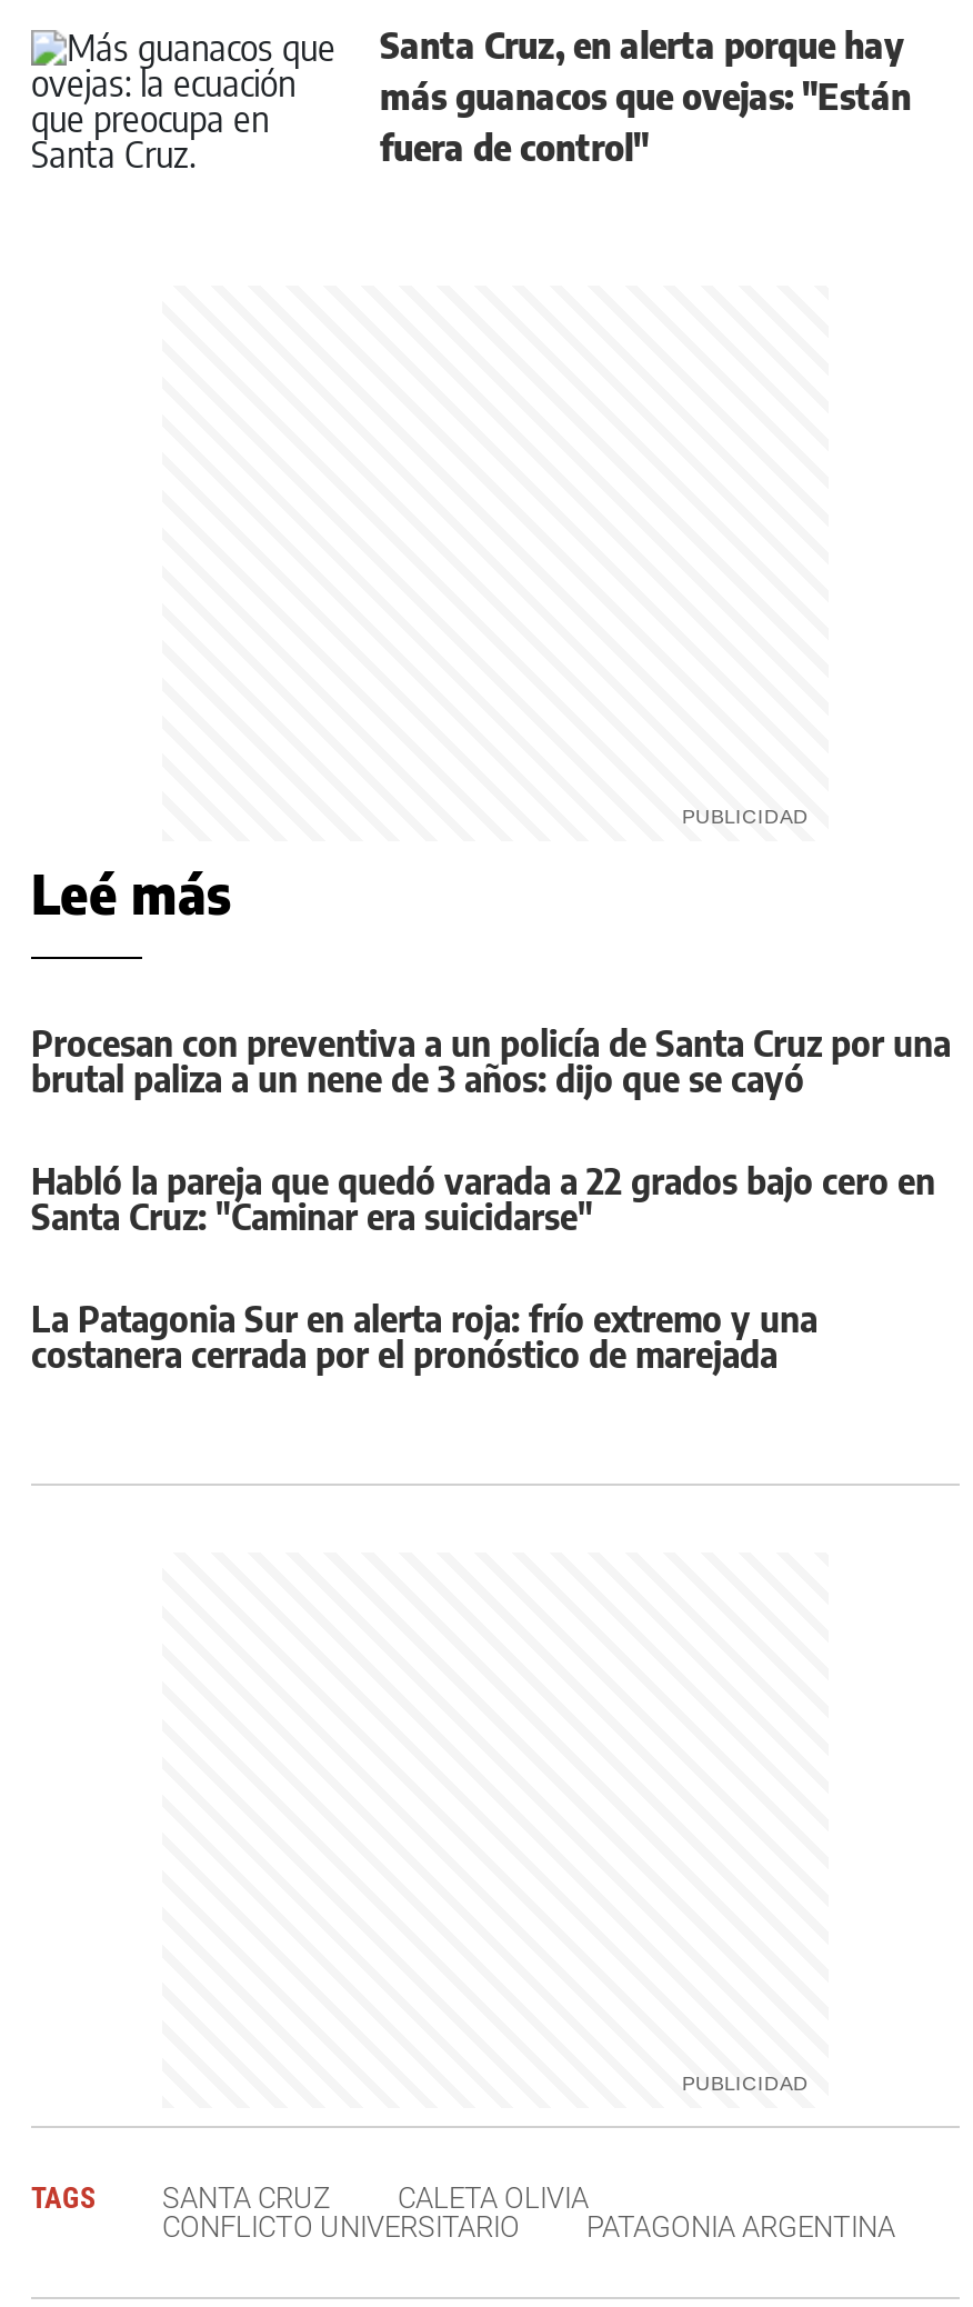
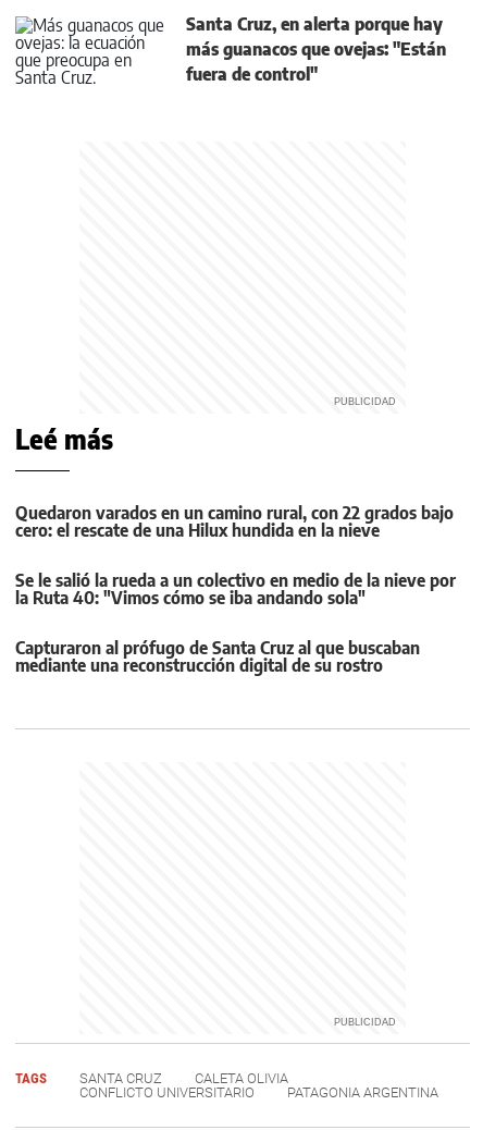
- Procesan con preventiva a un policía de Santa Cruz por una
- brutal paliza a un nene de 3 años: dijo que se cayó
+ Quedaron varados en un camino rural, con 22 grados bajo
+ cero: el rescate de una Hilux hundida en la nieve

- Habló la pareja que quedó varada a 22 grados bajo cero en
- Santa Cruz: "Caminar era suicidarse"
+ Se le salió la rueda a un colectivo en medio de la nieve por
+ la Ruta 40: "Vimos cómo se iba andando sola"

- La Patagonia Sur en alerta roja: frío extremo y una
- costanera cerrada por el pronóstico de marejada
+ Capturaron al prófugo de Santa Cruz al que buscaban
+ mediante una reconstrucción digital de su rostro
